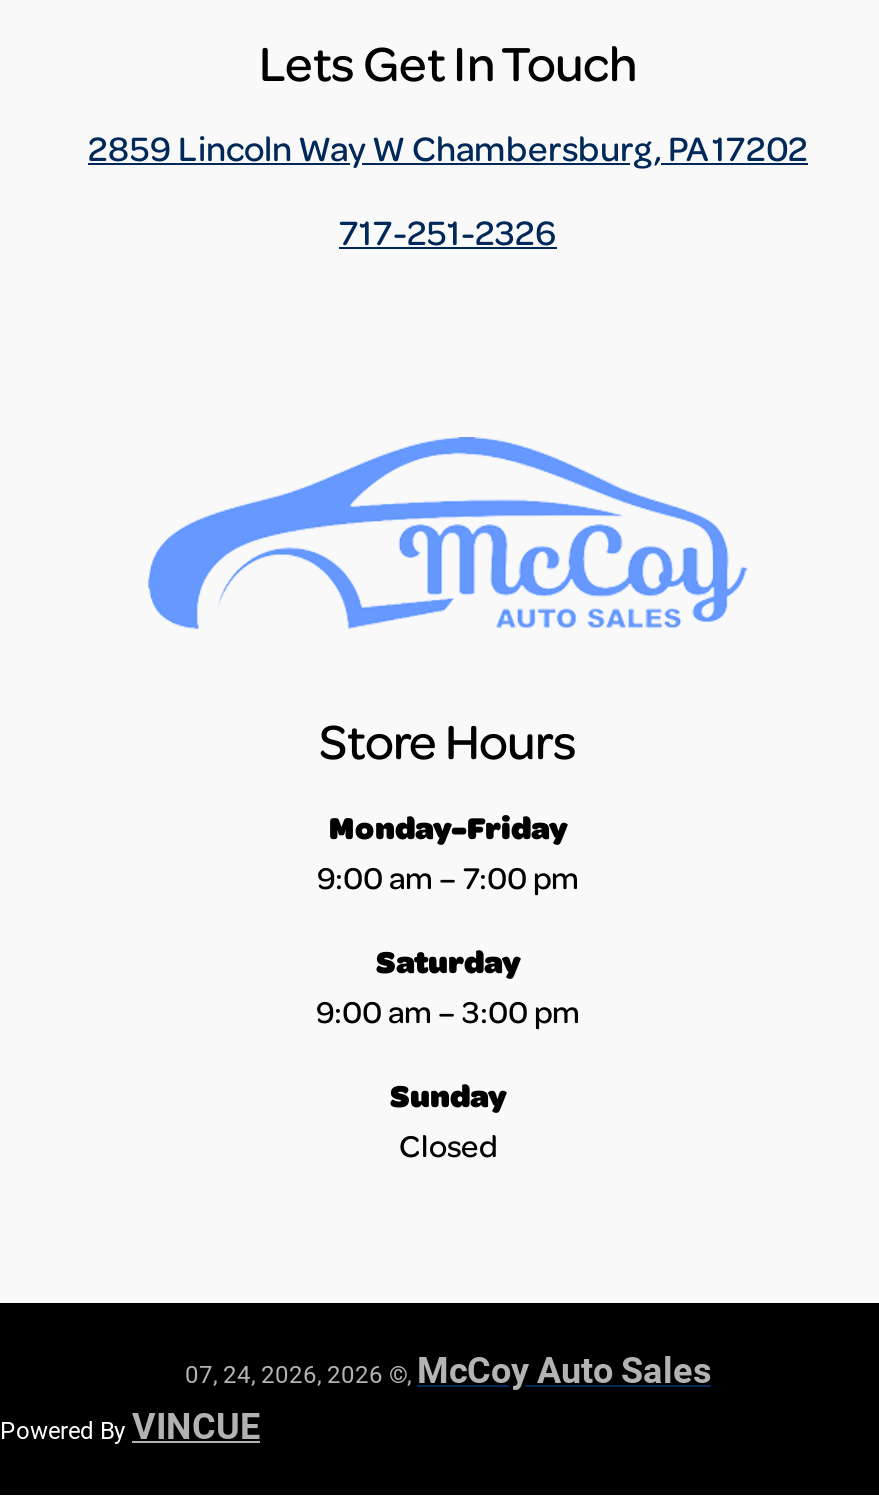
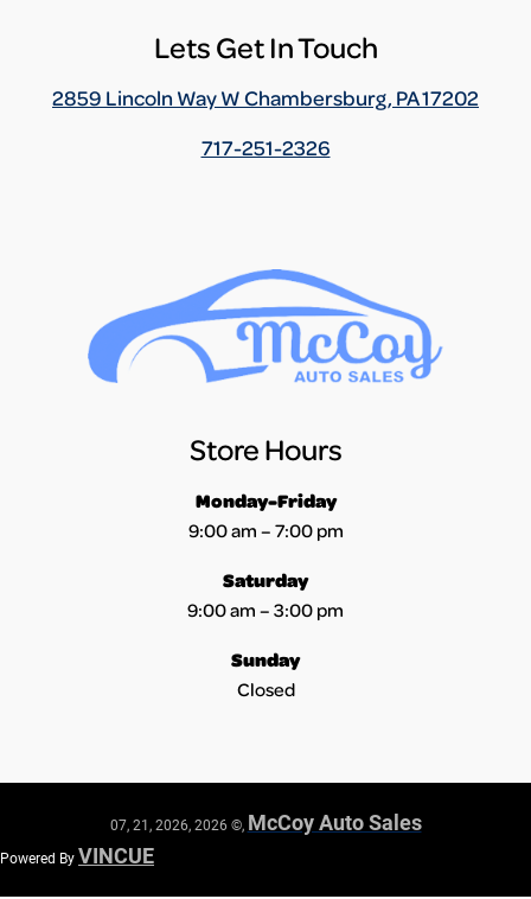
- 07, 24, 2026, 2026 ©, McCoy Auto Sales
+ 07, 21, 2026, 2026 ©, McCoy Auto Sales
